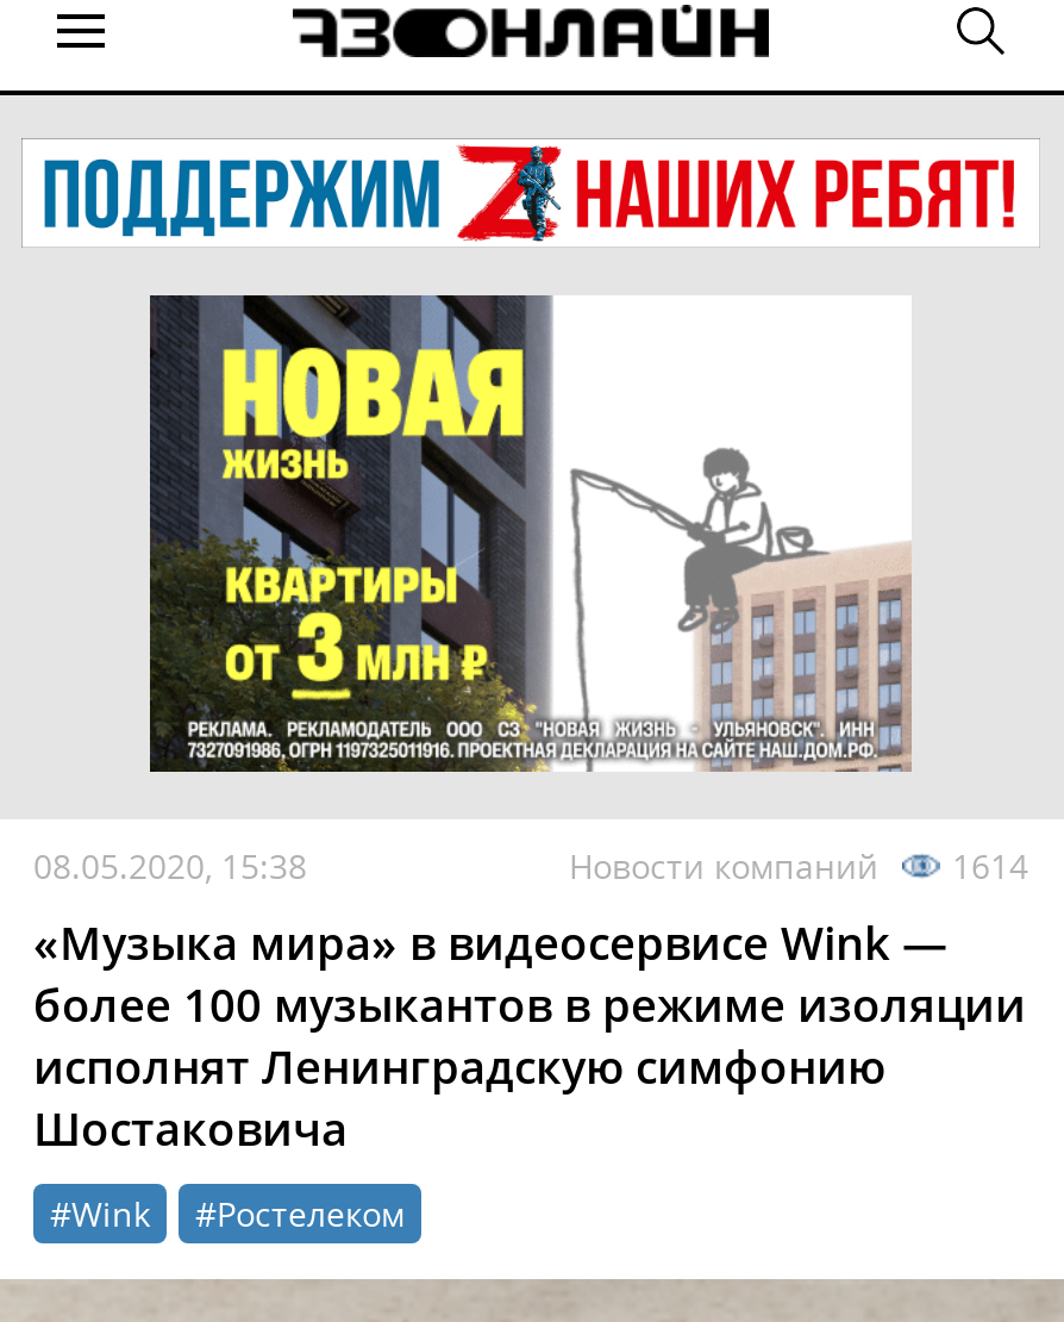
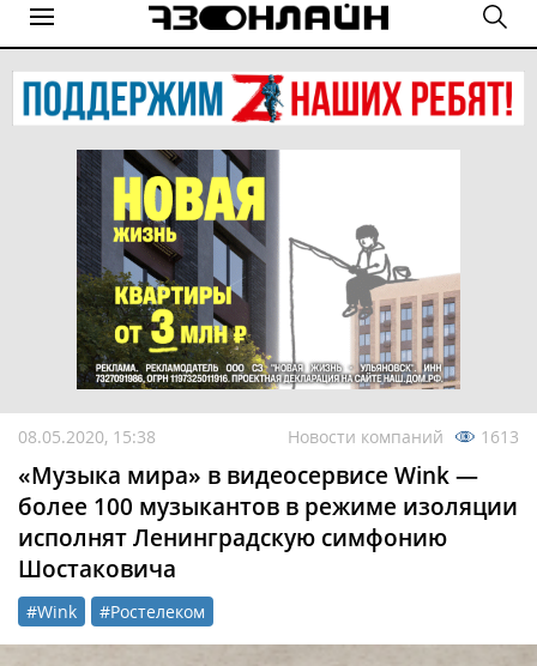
- Новости компаний 1614
+ Новости компаний 1613
